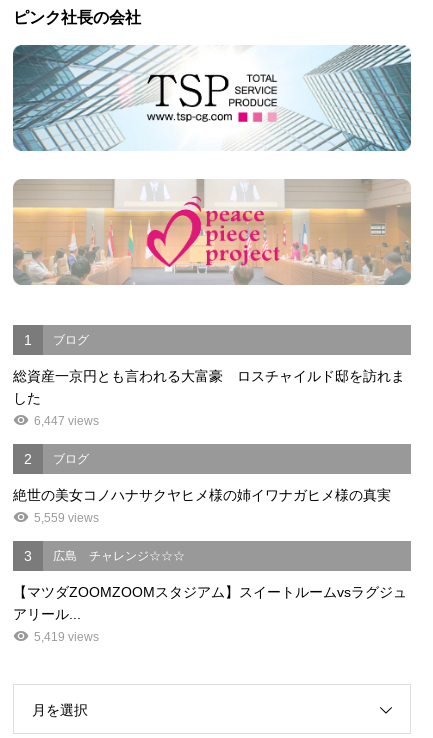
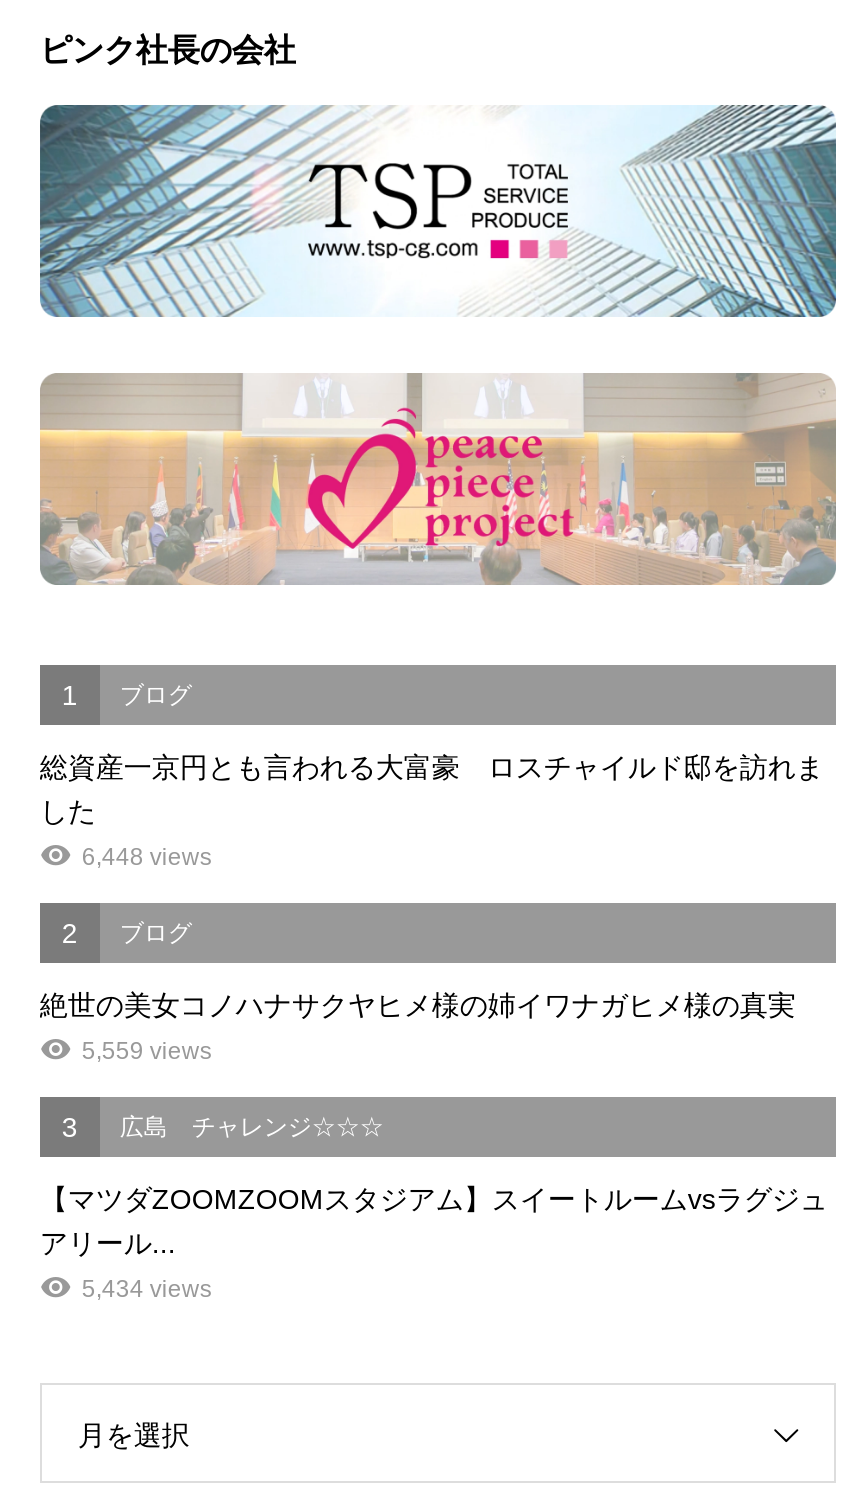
- 6,447 views
+ 6,448 views

- 5,419 views
+ 5,434 views
